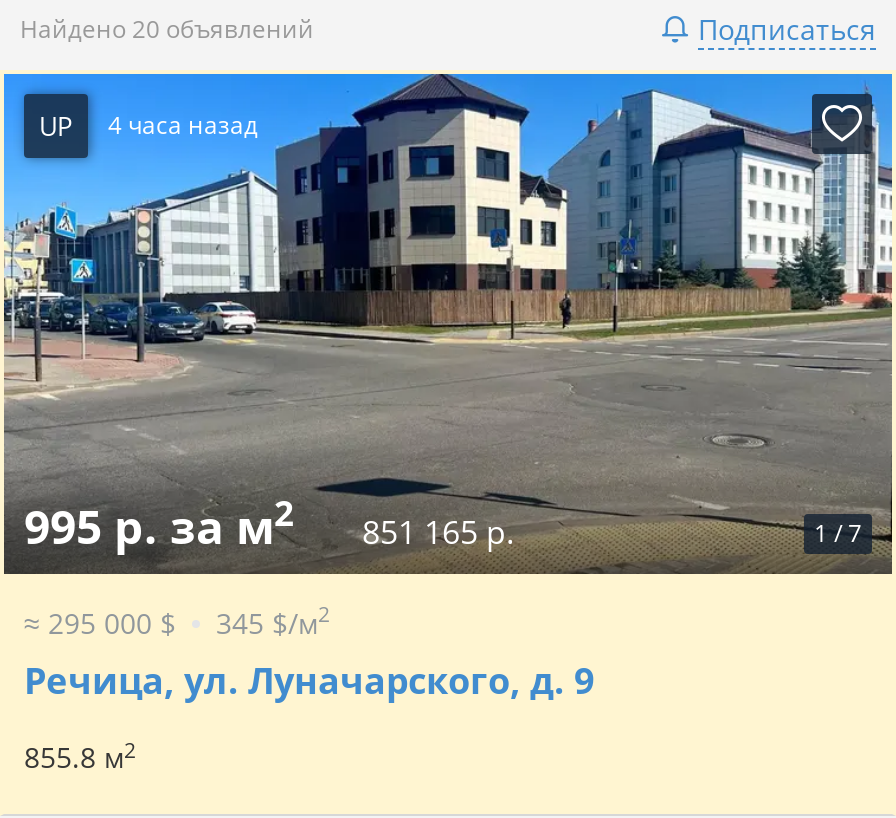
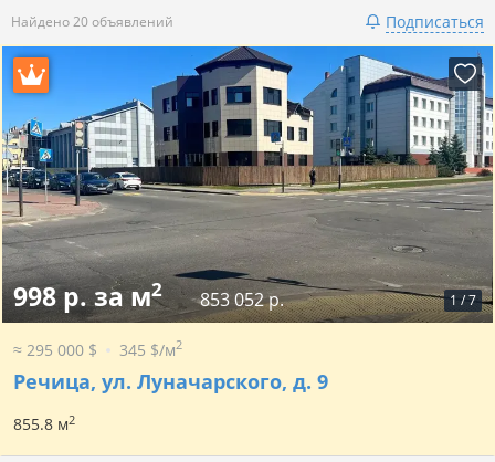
- UP
- 4 часа назад

- 995 р. за м2
+ 998 р. за м2

- 851 165 р.
+ 853 052 р.
